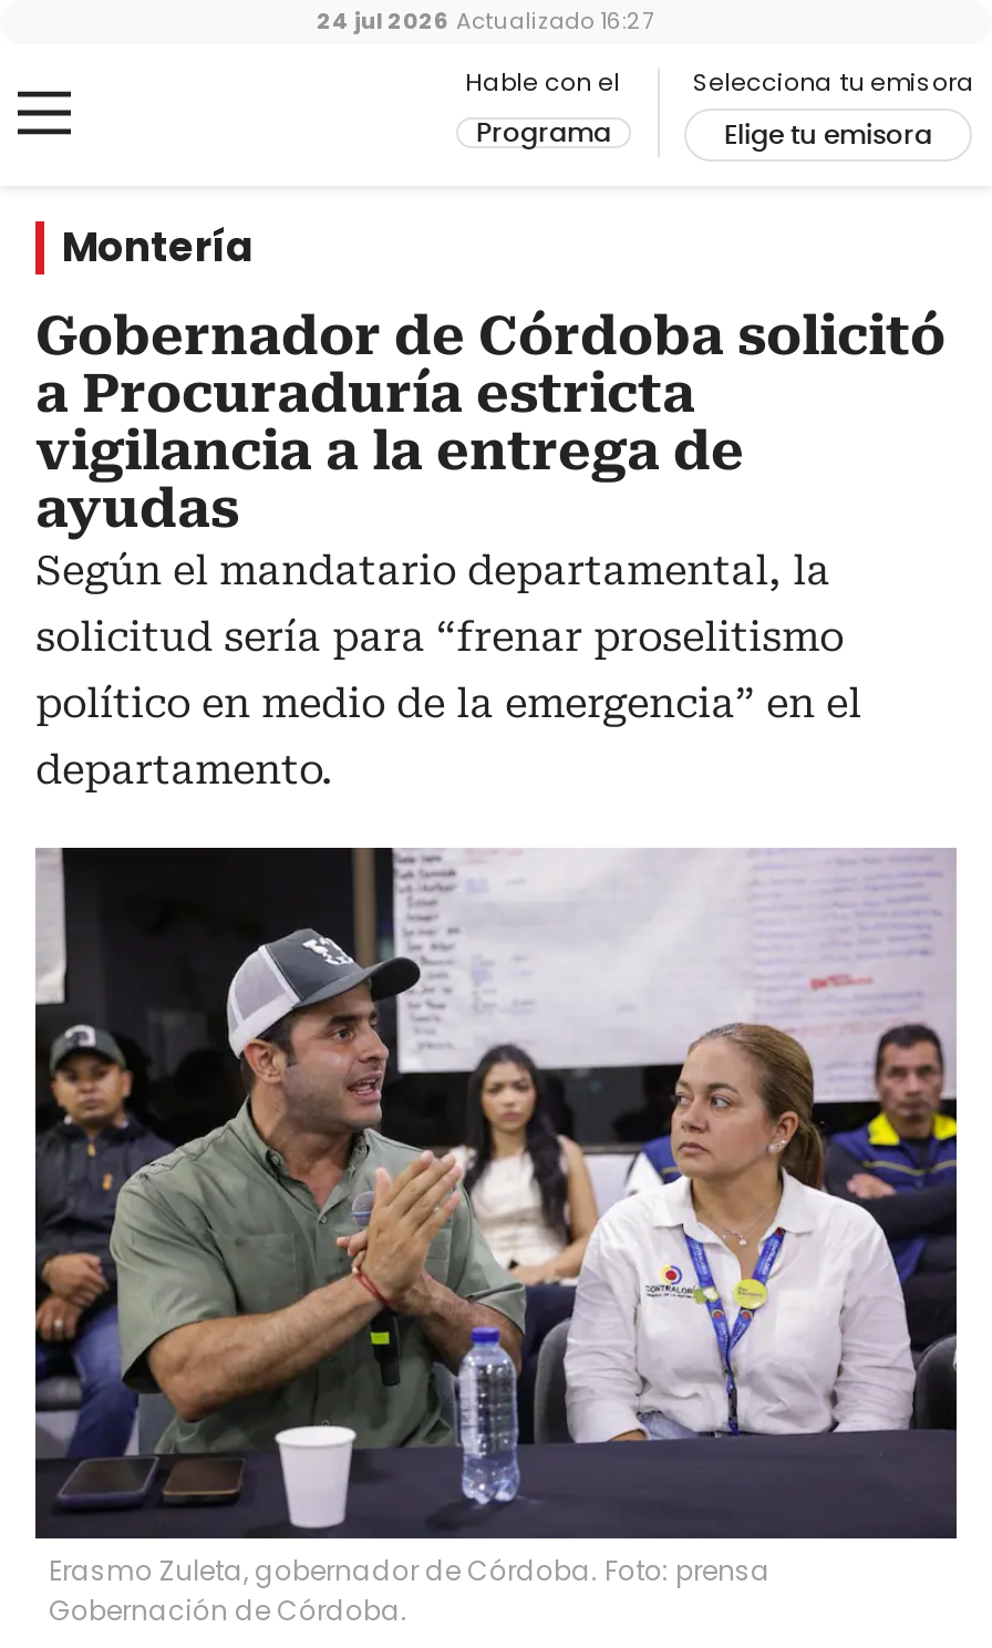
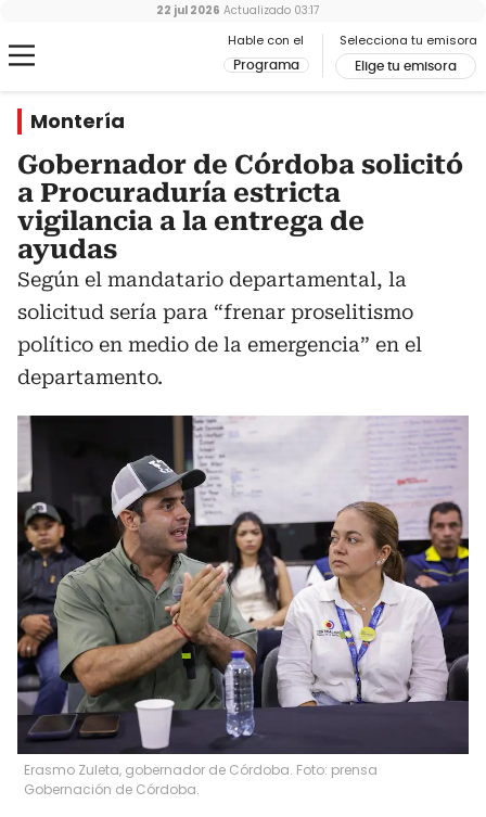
- 24 jul 2026 Actualizado 16:27
+ 22 jul 2026 Actualizado 03:17
